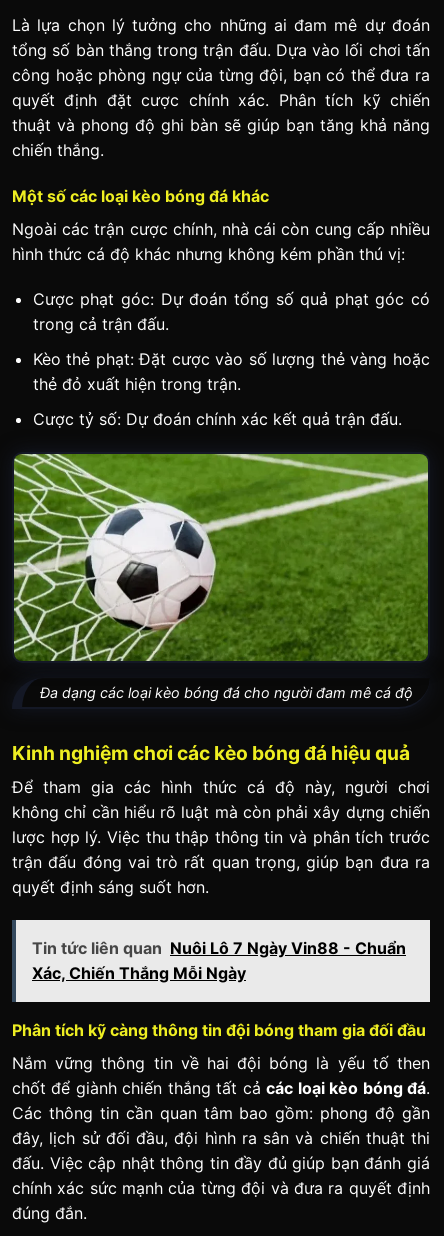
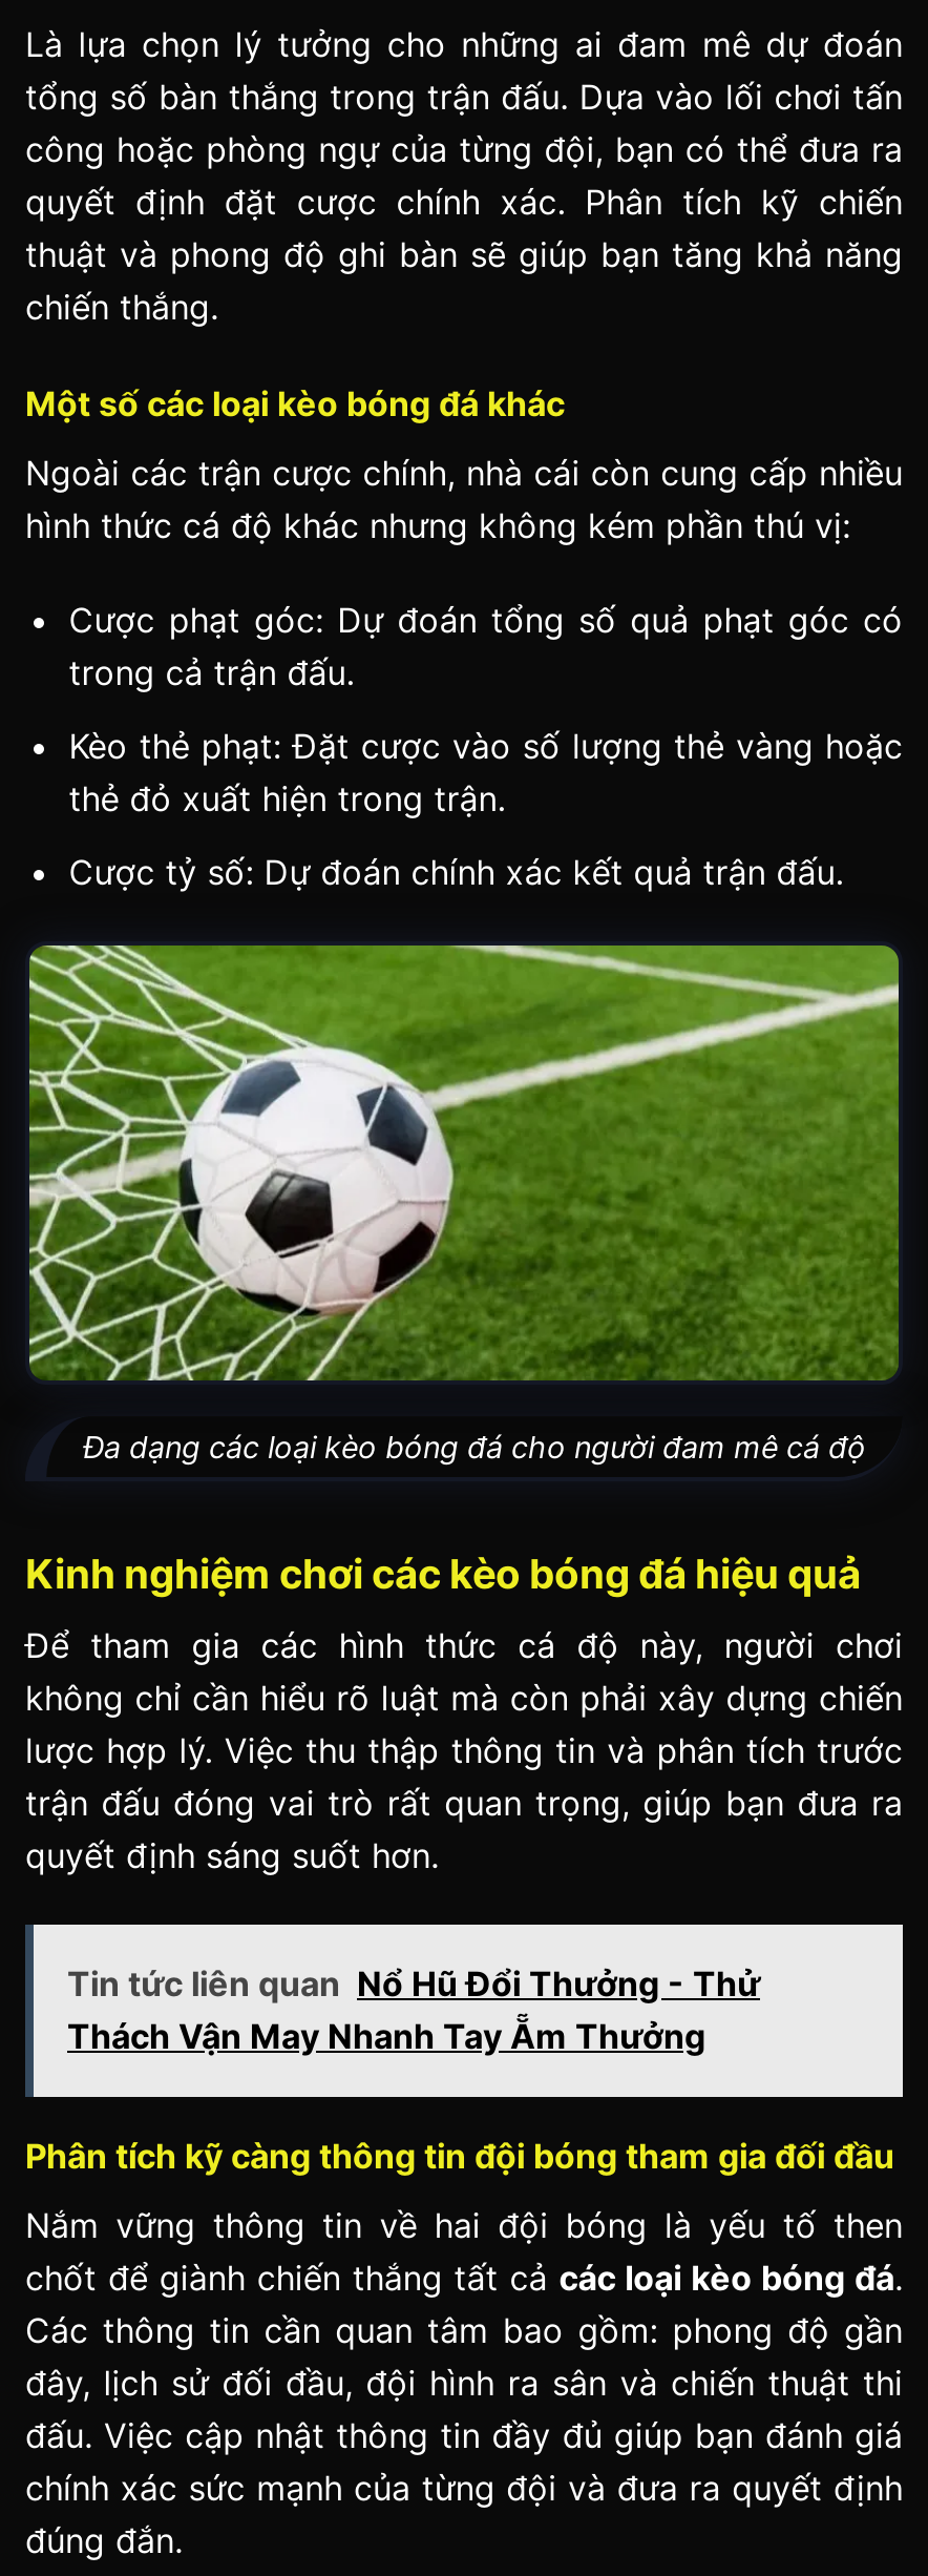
- Tin tức liên quan Nuôi Lô 7 Ngày Vin88 - Chuẩn
- Xác, Chiến Thắng Mỗi Ngày
+ Tin tức liên quan Nổ Hũ Đổi Thưởng - Thử
+ Thách Vận May Nhanh Tay Ẵm Thưởng
